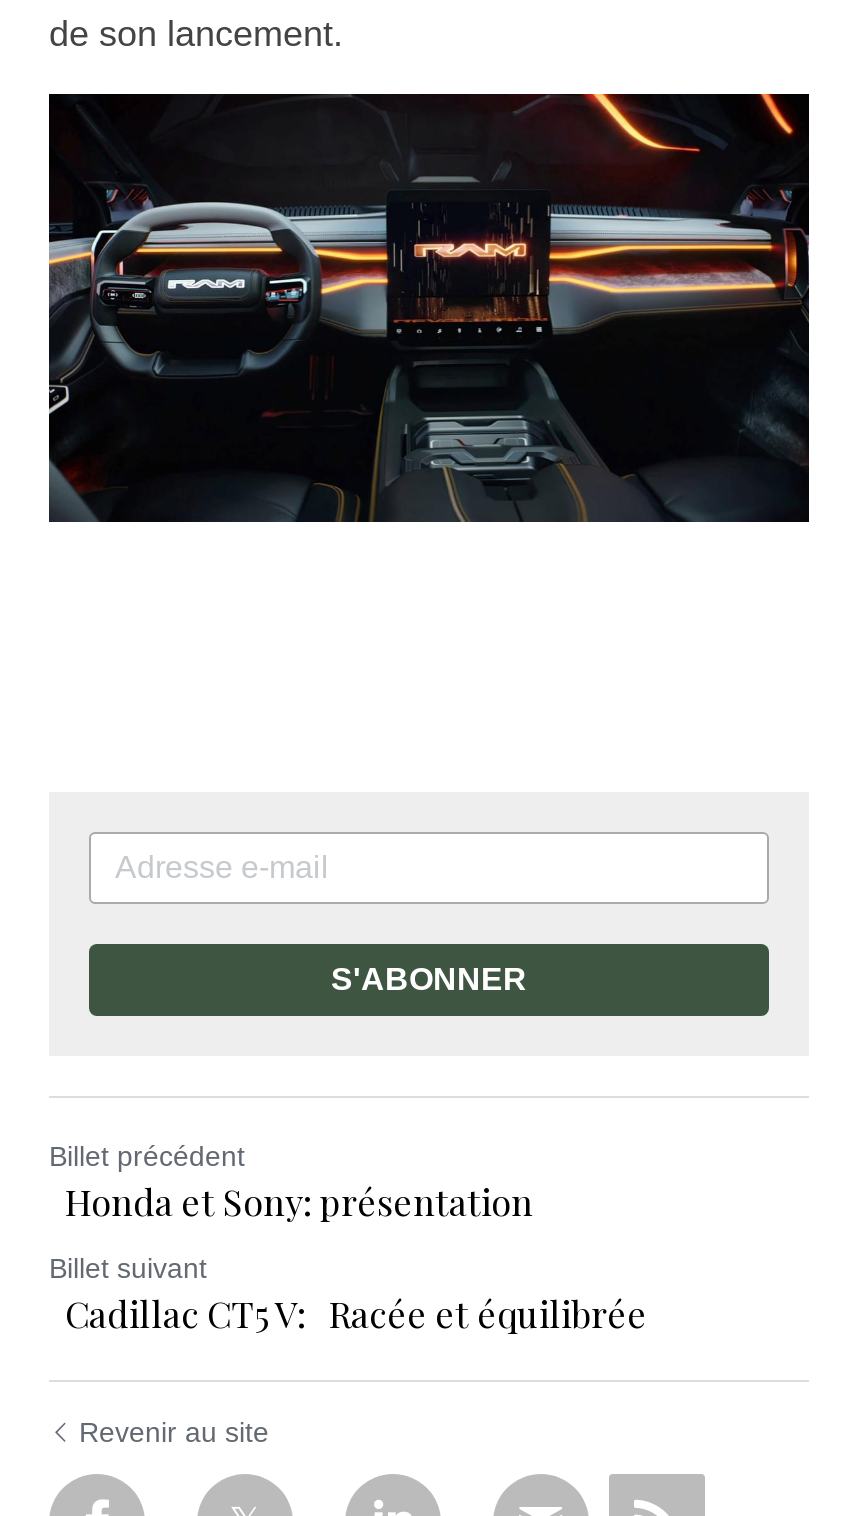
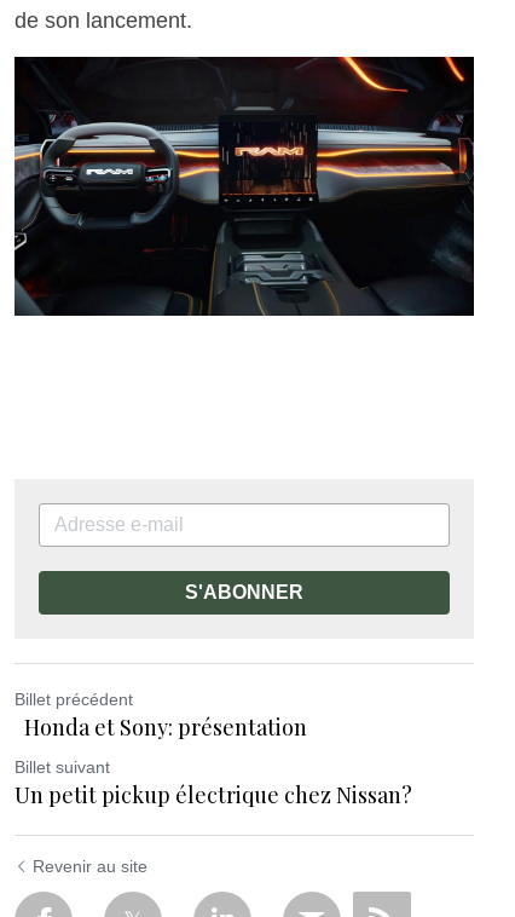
- Cadillac CT5 V: Racée et équilibrée
+ Un petit pickup électrique chez Nissan?
